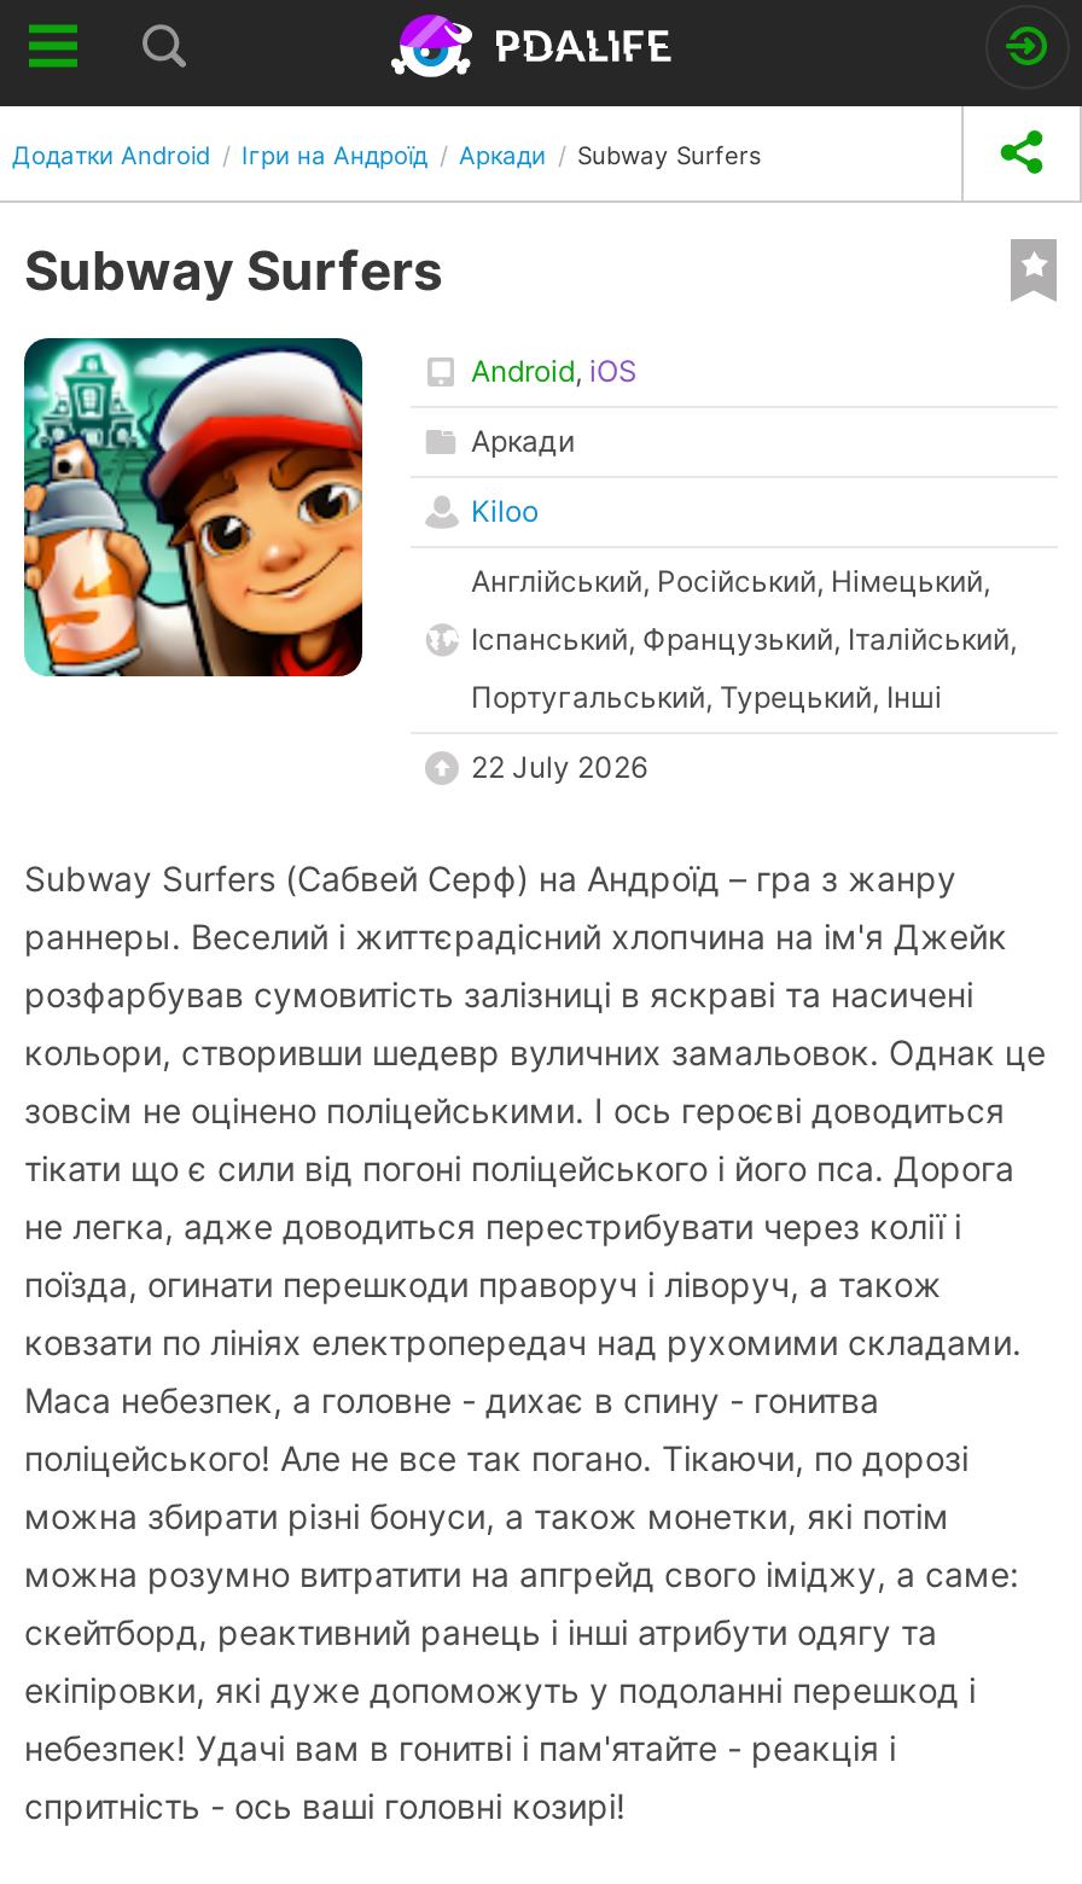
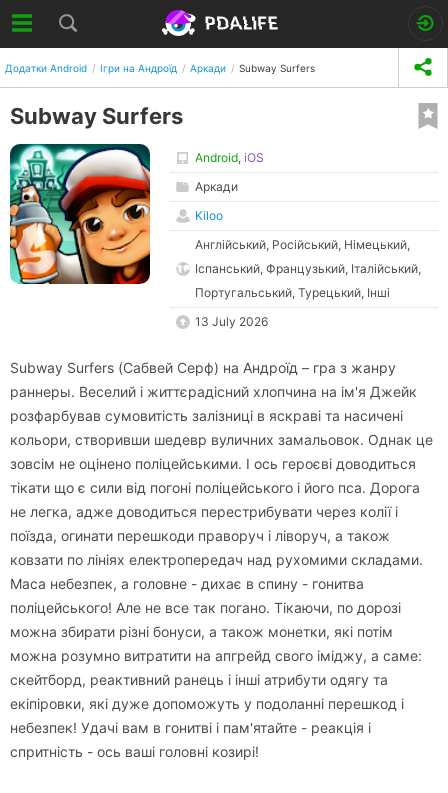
- 22 July 2026
+ 13 July 2026
